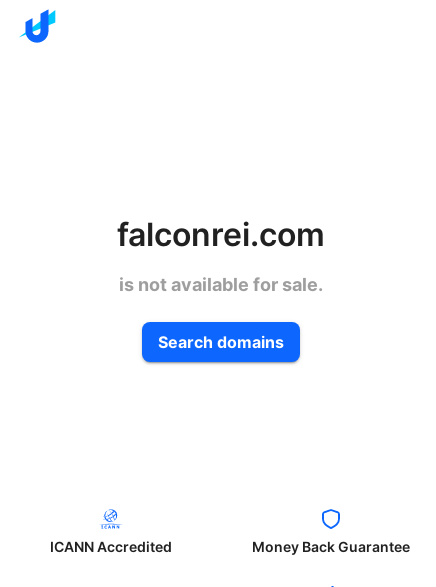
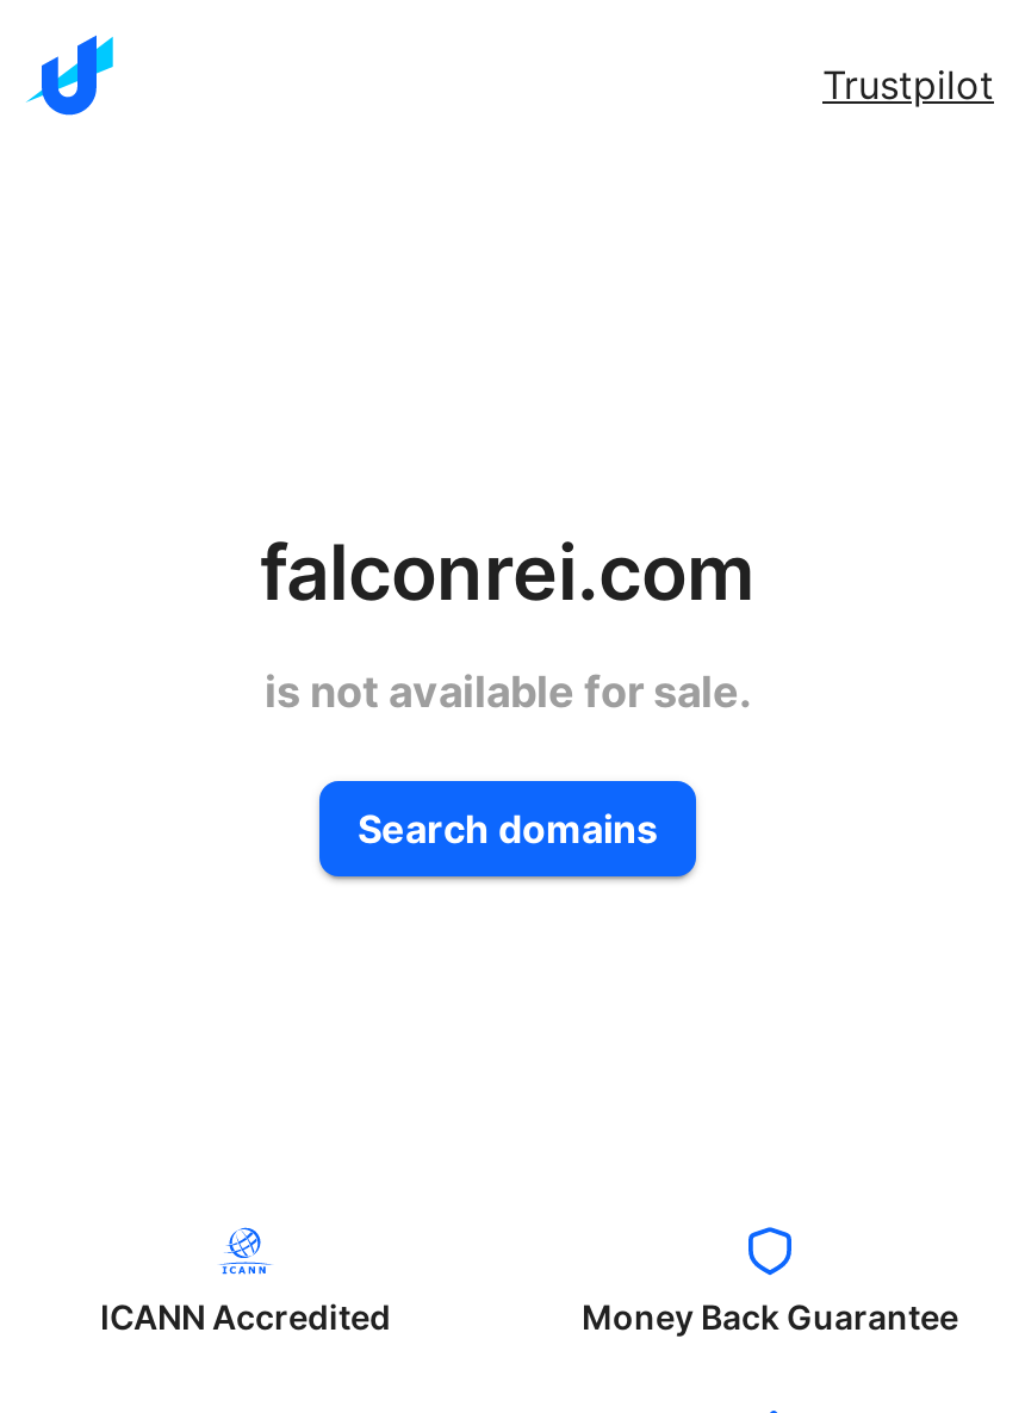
+ Trustpilot
